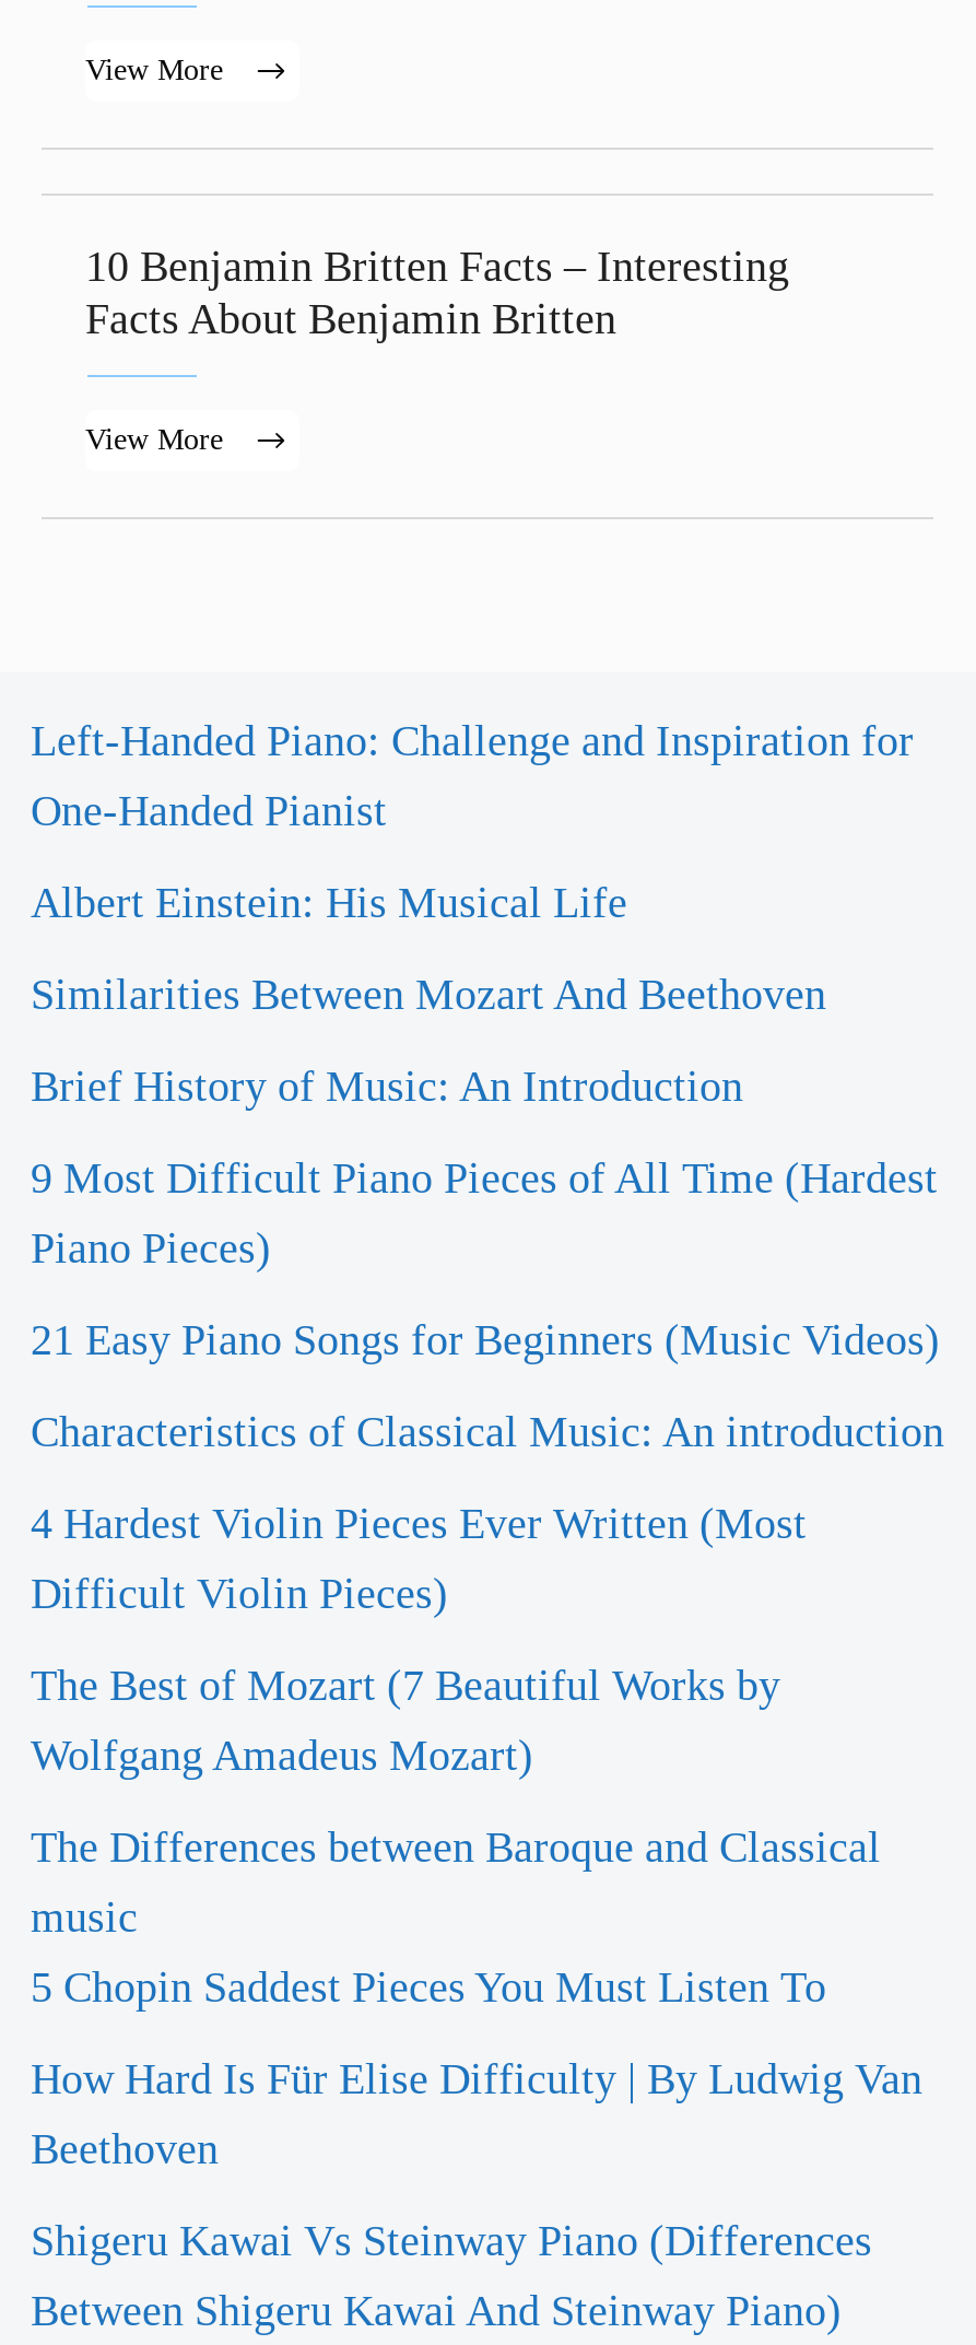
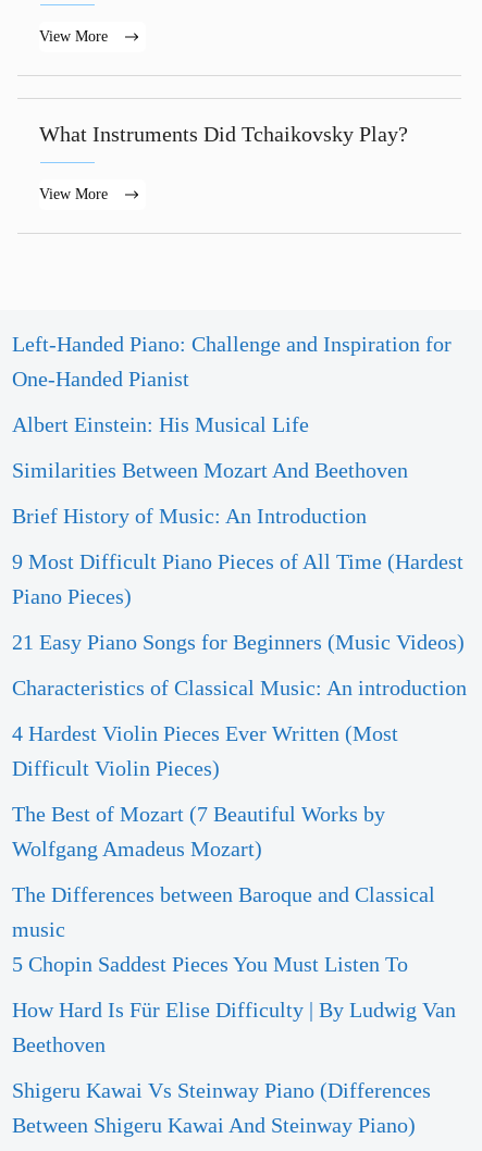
- 10 Benjamin Britten Facts – Interesting
- Facts About Benjamin Britten
+ What Instruments Did Tchaikovsky Play?
